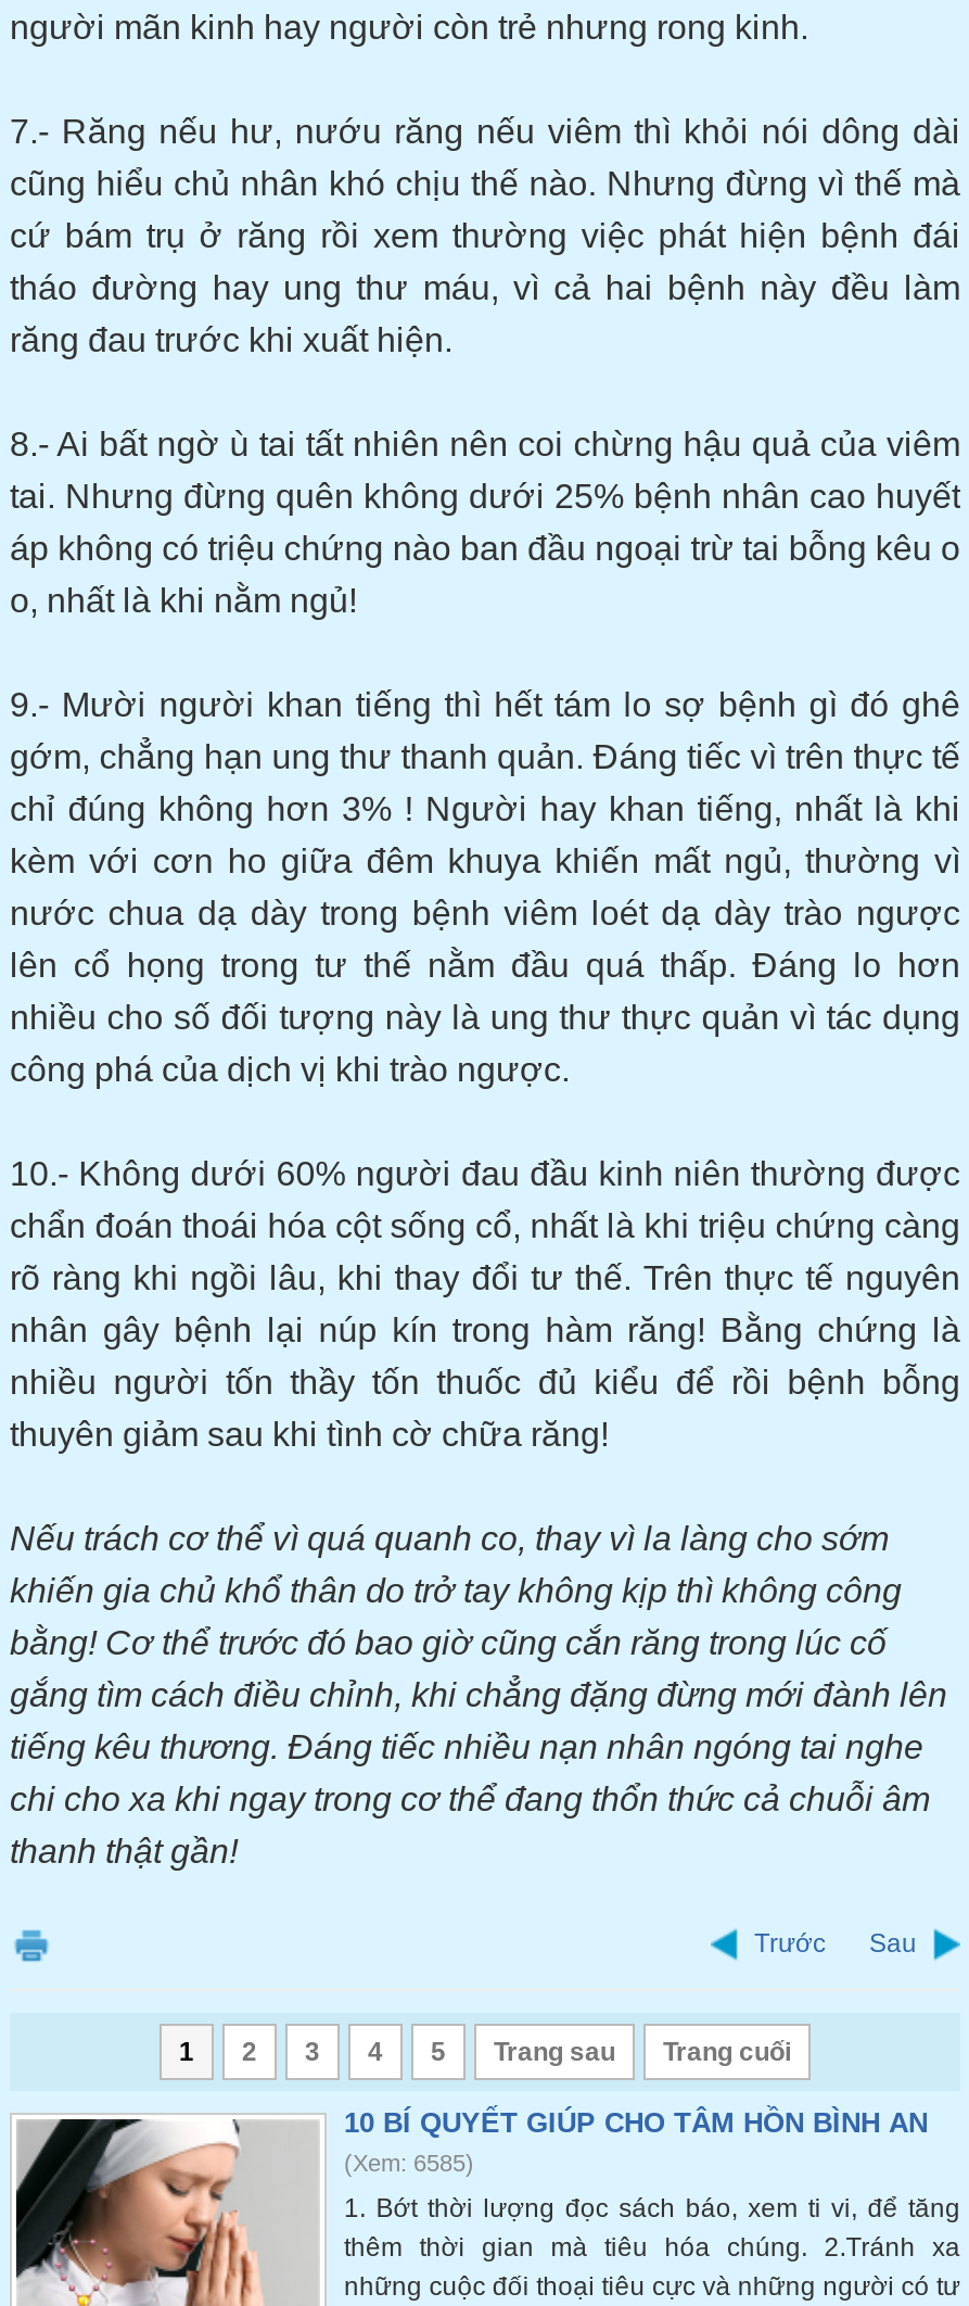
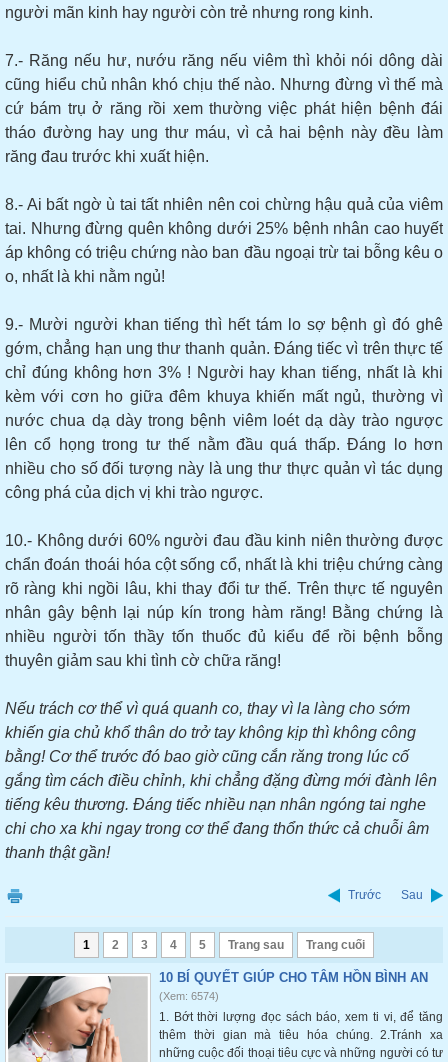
- (Xem: 6585)
+ (Xem: 6574)
